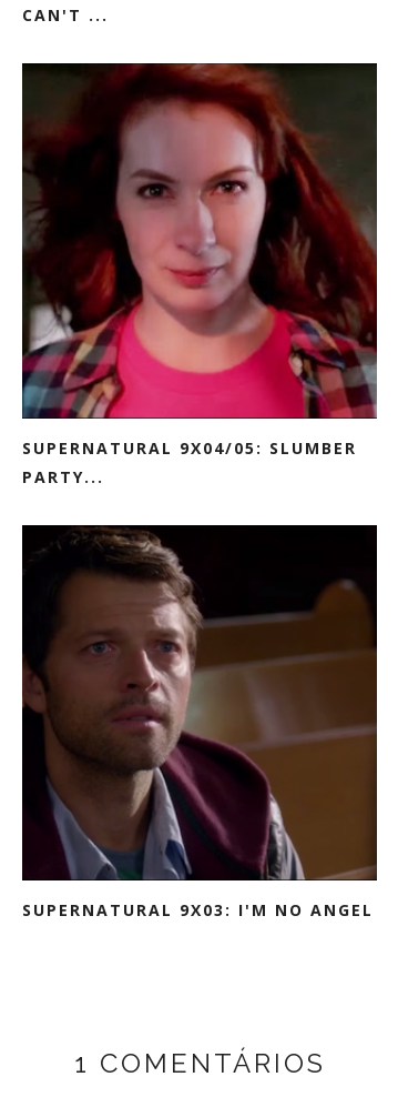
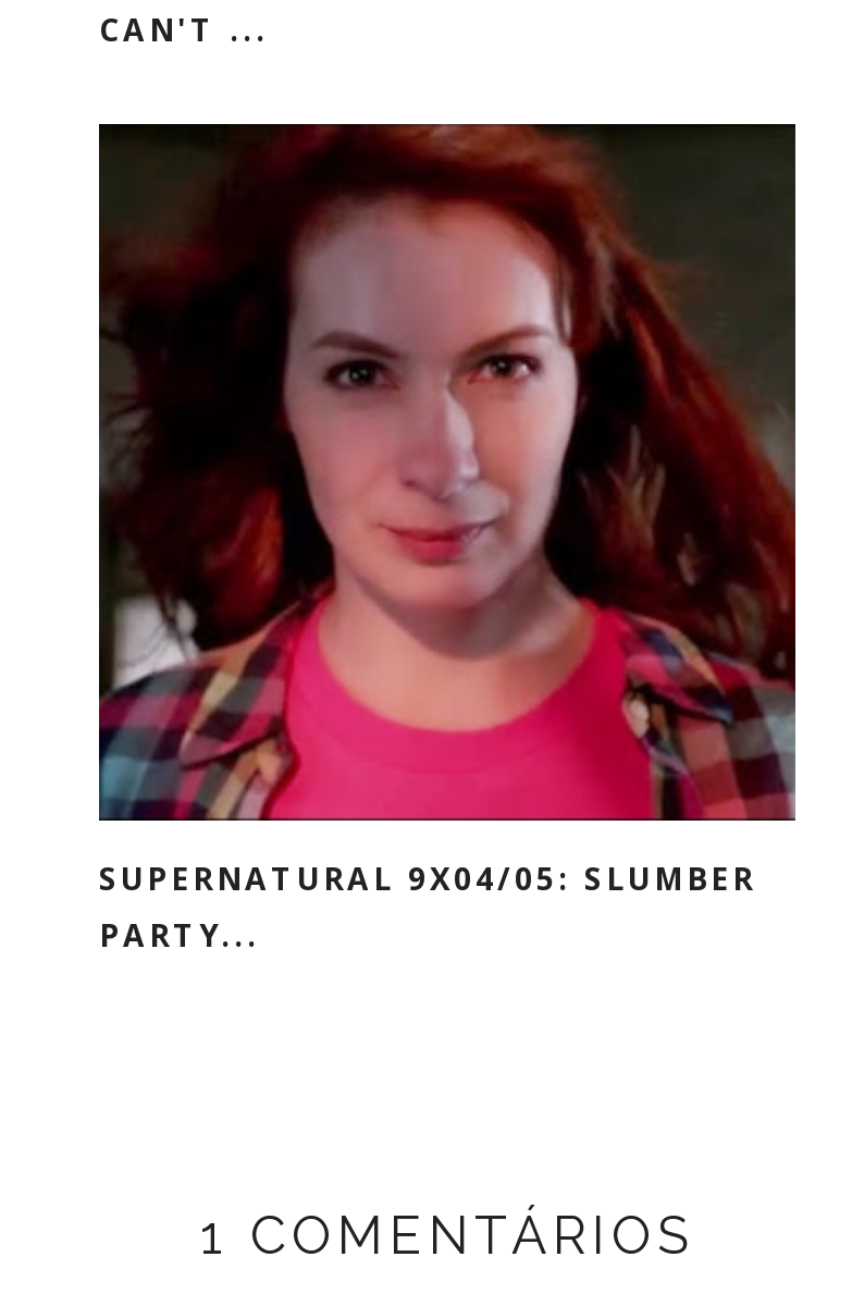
- [image]
- SUPERNATURAL 9X03: I'M NO ANGEL
